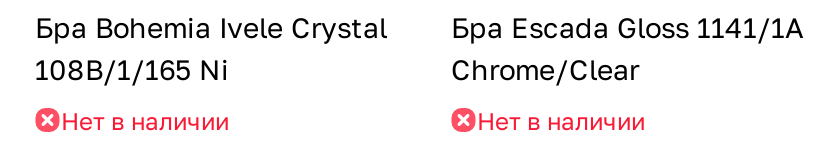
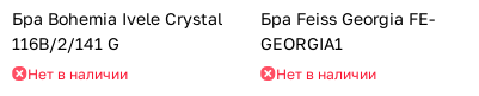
- Бра Escada Gloss 1141/1A
- Chrome/Clear
+ Бра Feiss Georgia FE-
+ GEORGIA1

- 108B/1/165 Ni
+ 116B/2/141 G
